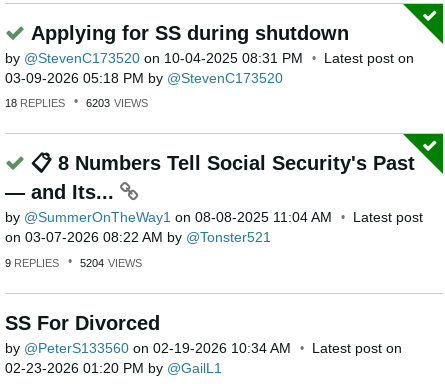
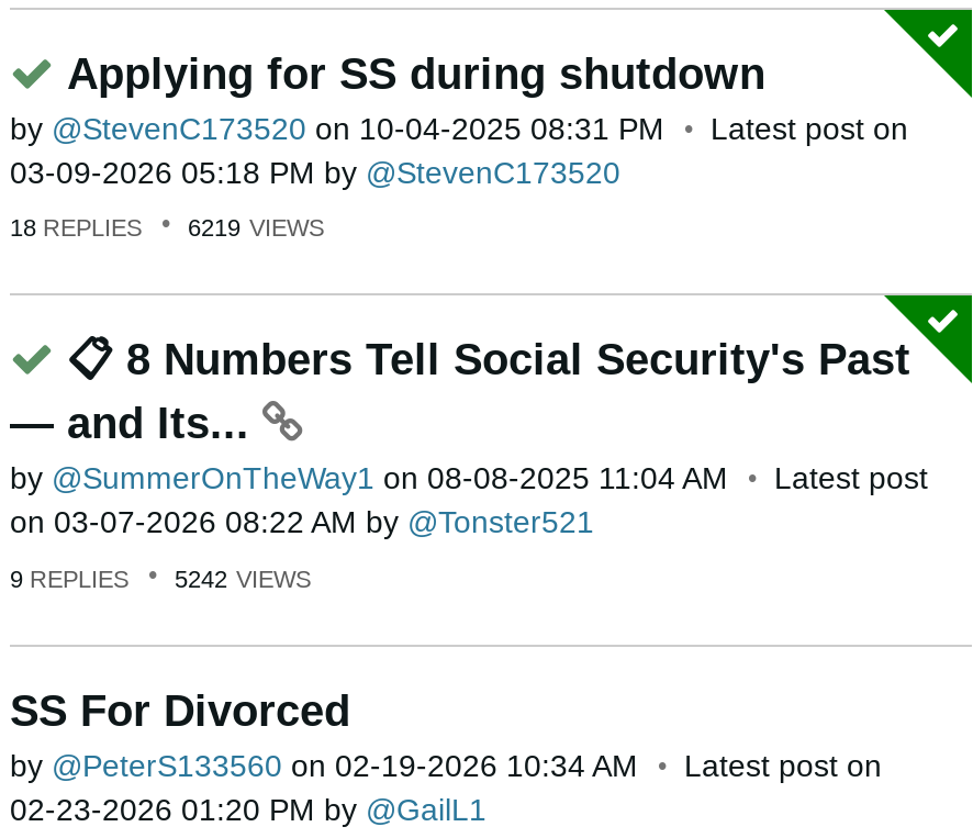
- 18 REPLIES 6203 VIEWS
+ 18 REPLIES 6219 VIEWS

- 9 REPLIES 5204 VIEWS
+ 9 REPLIES 5242 VIEWS
